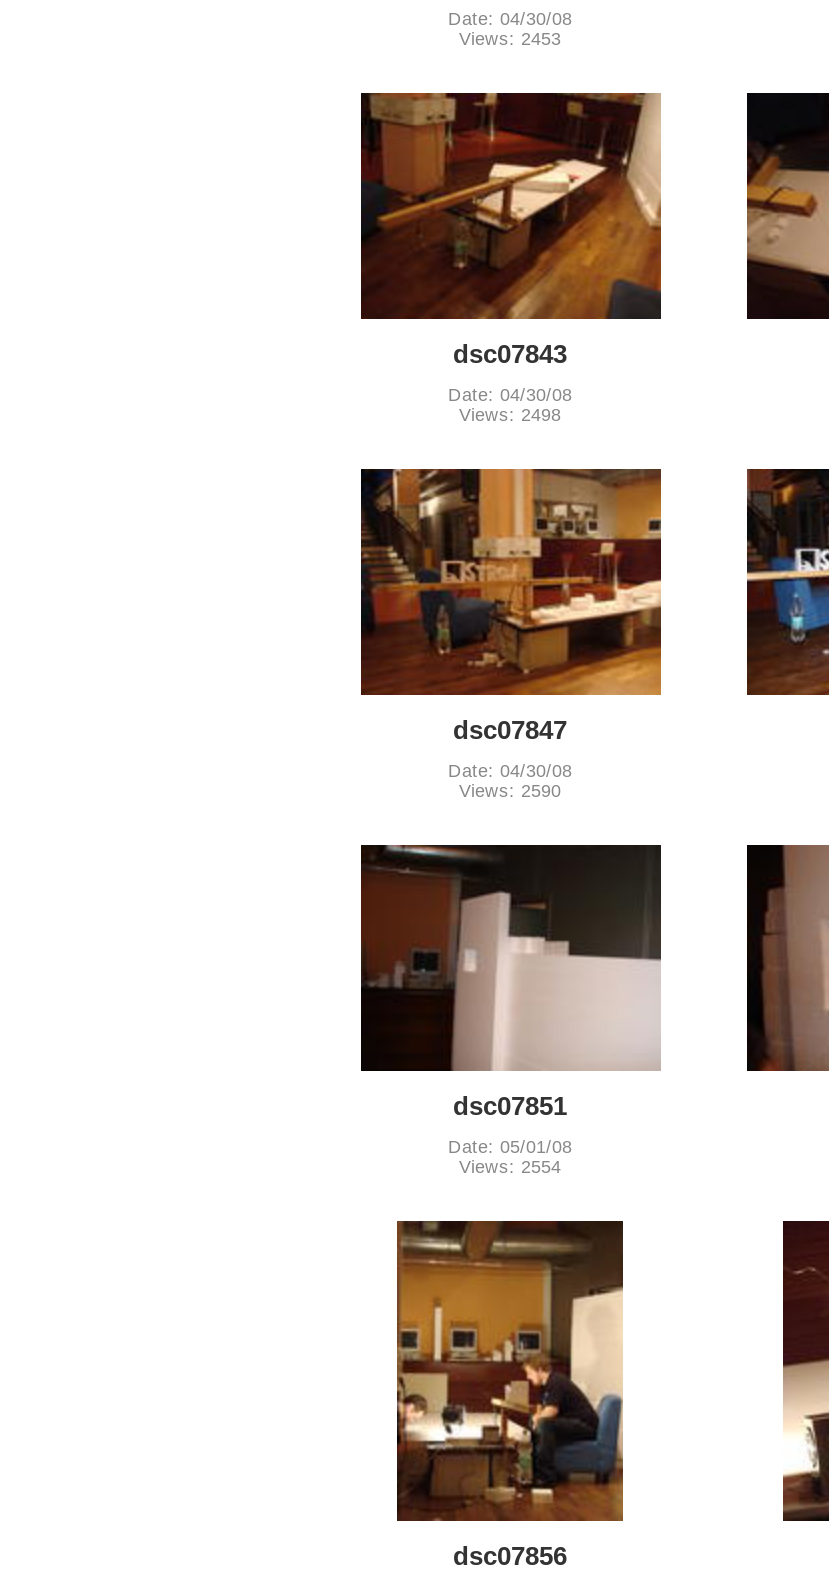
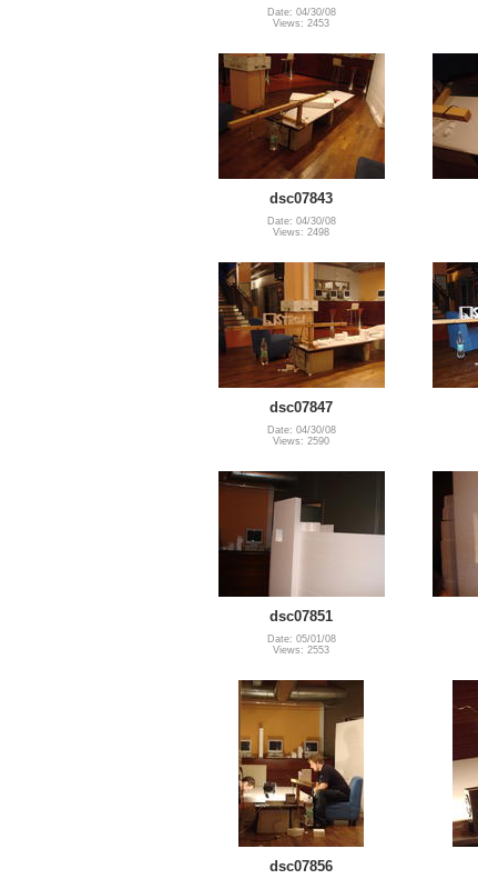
- Views: 2554
+ Views: 2553
